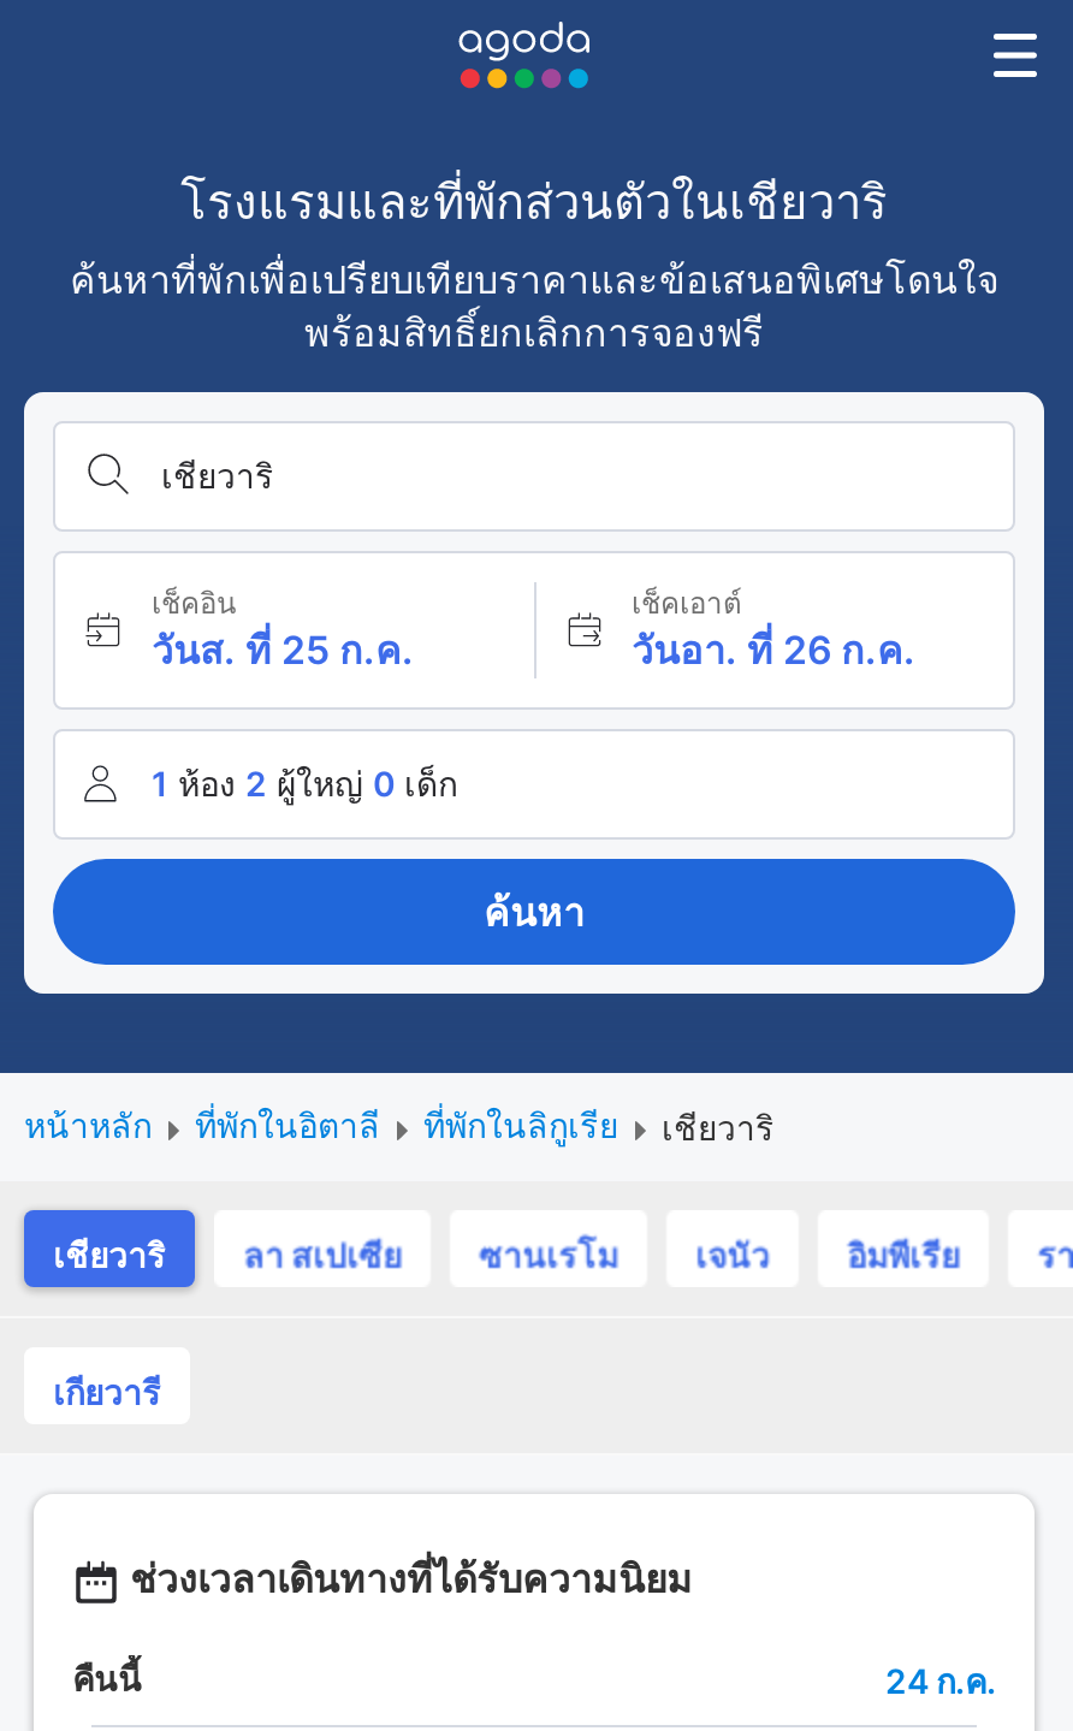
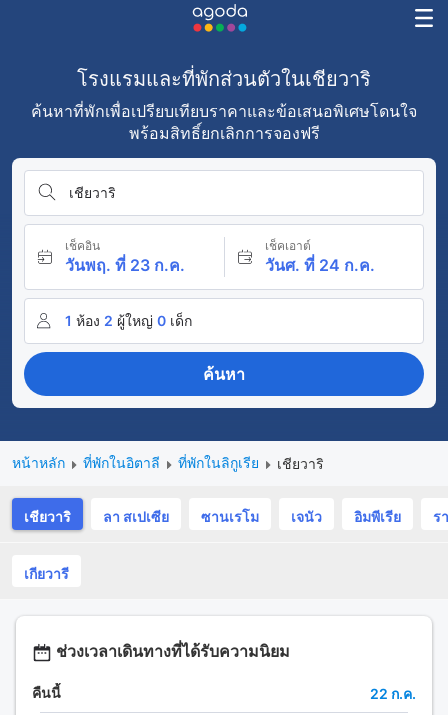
- วันส. ที่ 25 ก.ค.
+ วันพฤ. ที่ 23 ก.ค.

- วันอา. ที่ 26 ก.ค.
+ วันศ. ที่ 24 ก.ค.

- 24 ก.ค.
+ 22 ก.ค.
